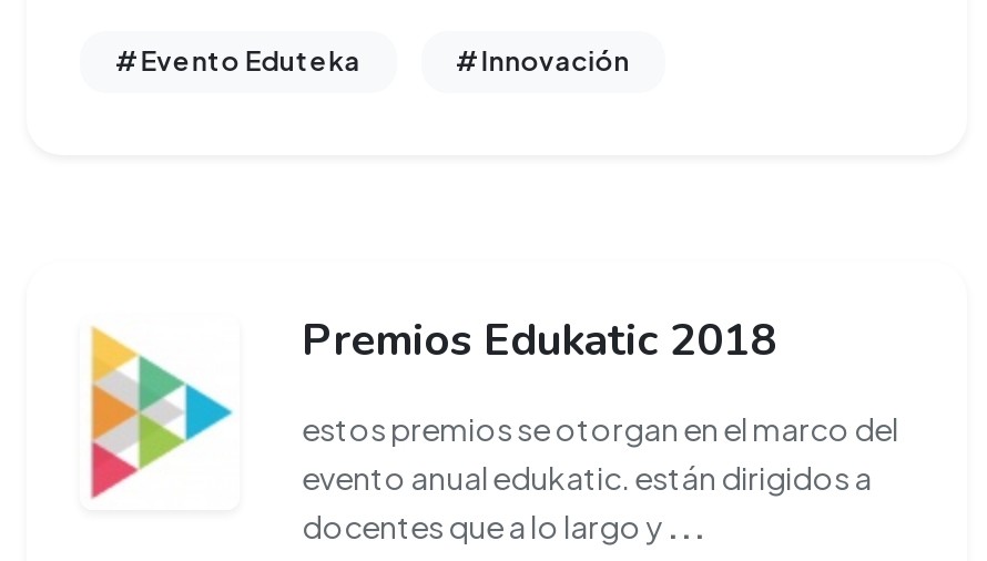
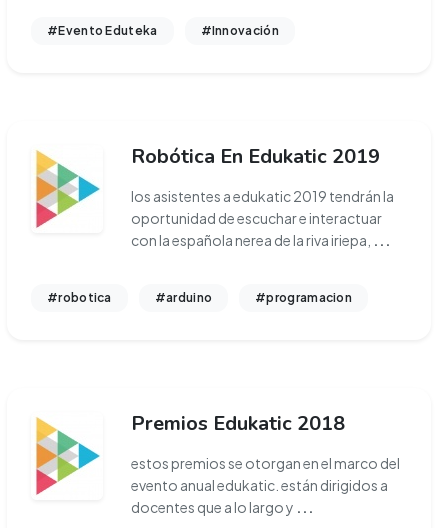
+ Robótica En Edukatic 2019
+ los asistentes a edukatic 2019 tendrán la
+ oportunidad de escuchar e interactuar
+ con la española nerea de la riva iriepa,...
+ #robotica
+ #arduino
+ #programacion
